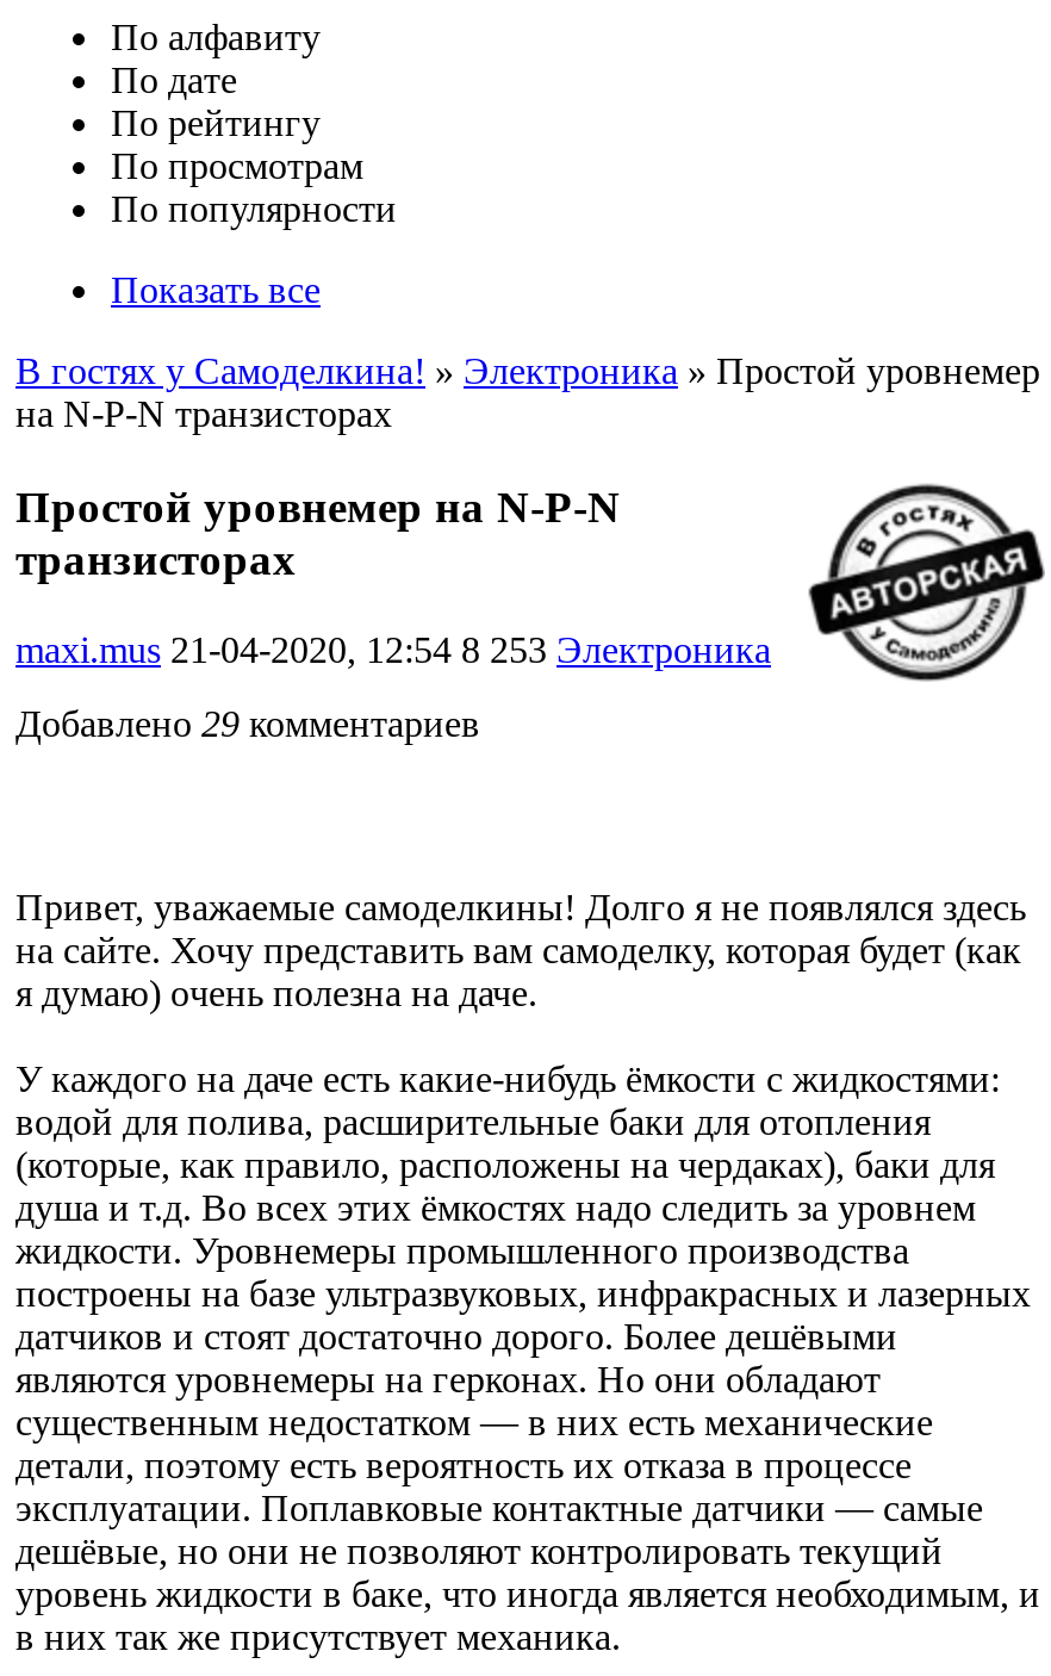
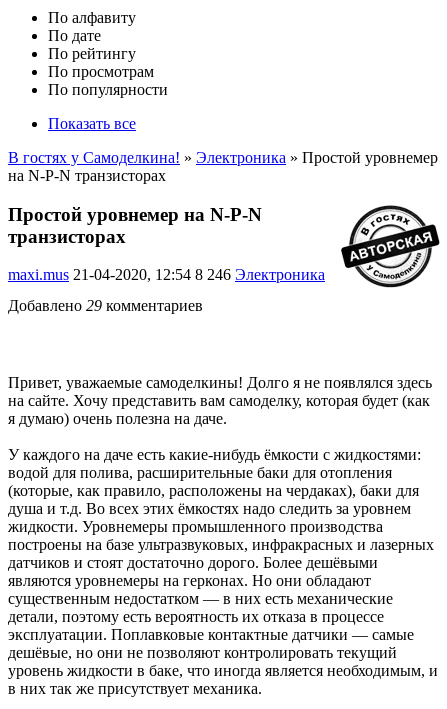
- maxi.mus 21-04-2020, 12:54 8 253 Электроника
+ maxi.mus 21-04-2020, 12:54 8 246 Электроника
